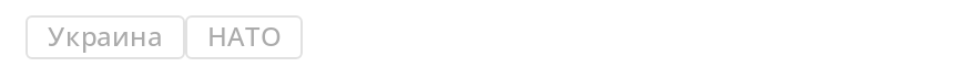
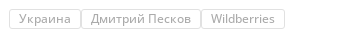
- НАТО
+ Дмитрий Песков
+ Wildberries
